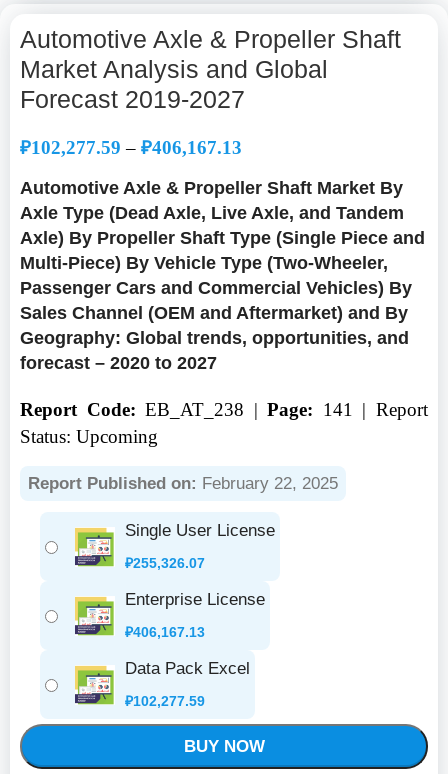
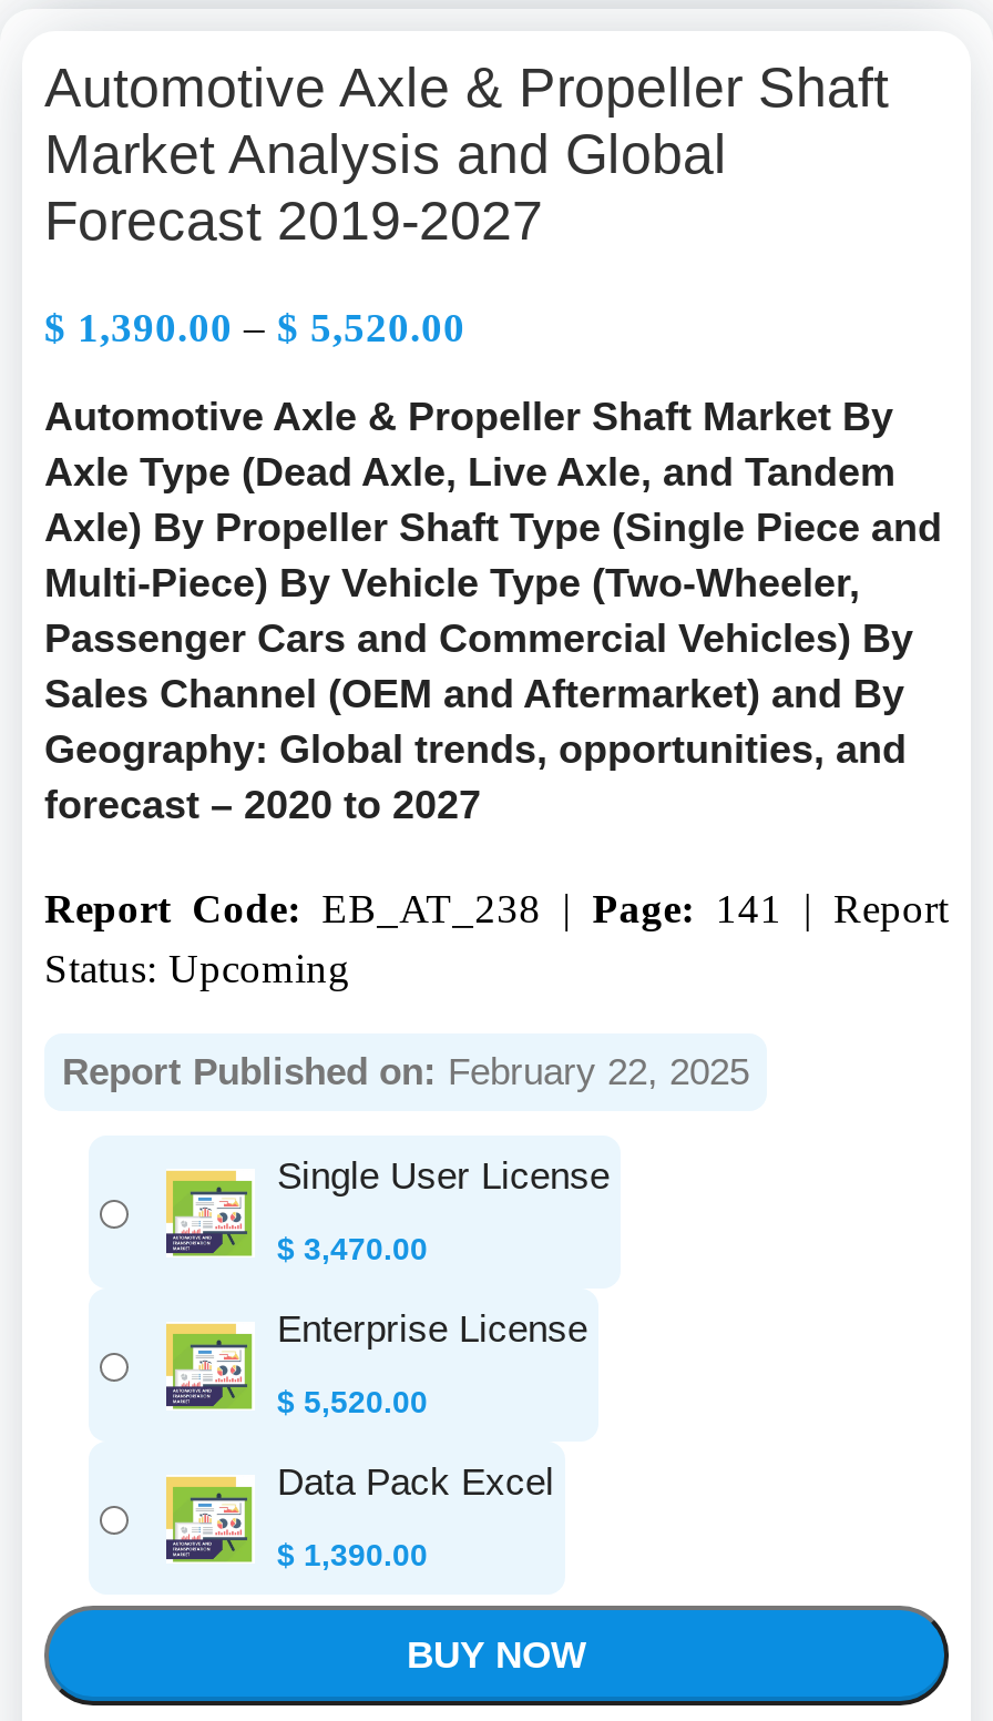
- ₽102,277.59 – ₽406,167.13
+ $1,390.00 – $5,520.00

- ₽255,326.07
+ $3,470.00

- ₽406,167.13
+ $5,520.00

- ₽102,277.59
+ $1,390.00
